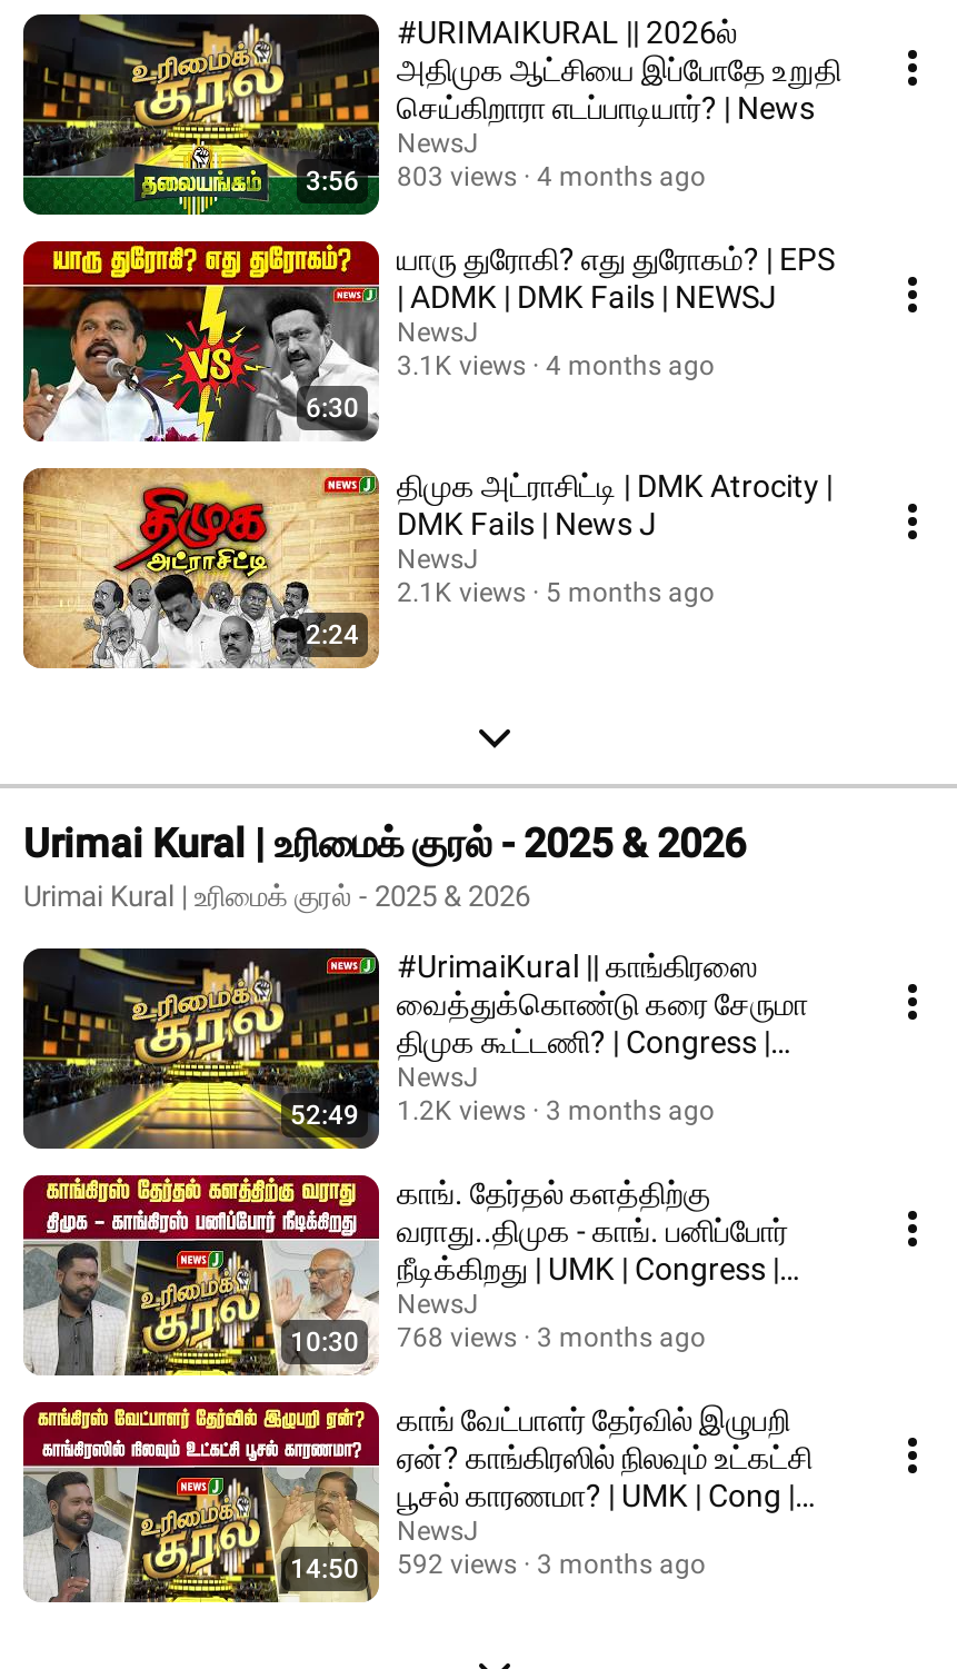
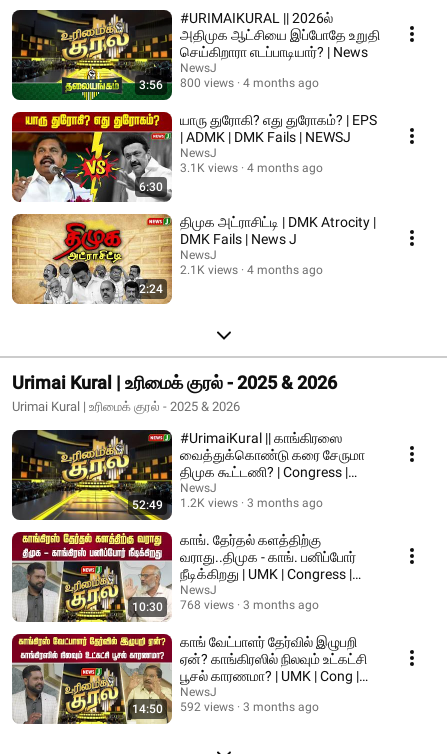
- 3:56 803 views 4 months ago
+ 3:56 800 views 4 months ago

- 2.1K views 5 months ago
+ 2.1K views 4 months ago
